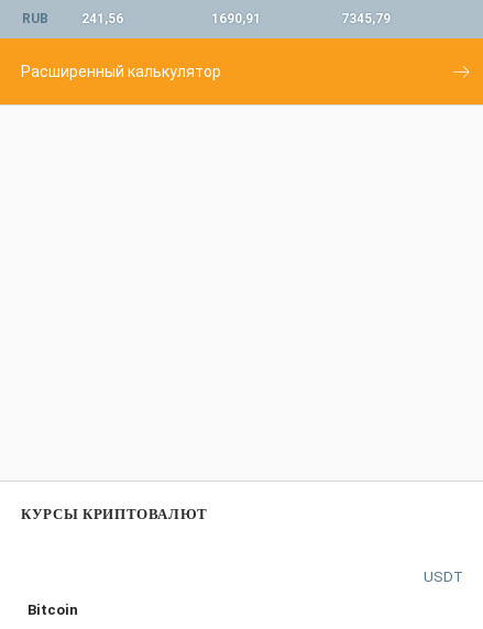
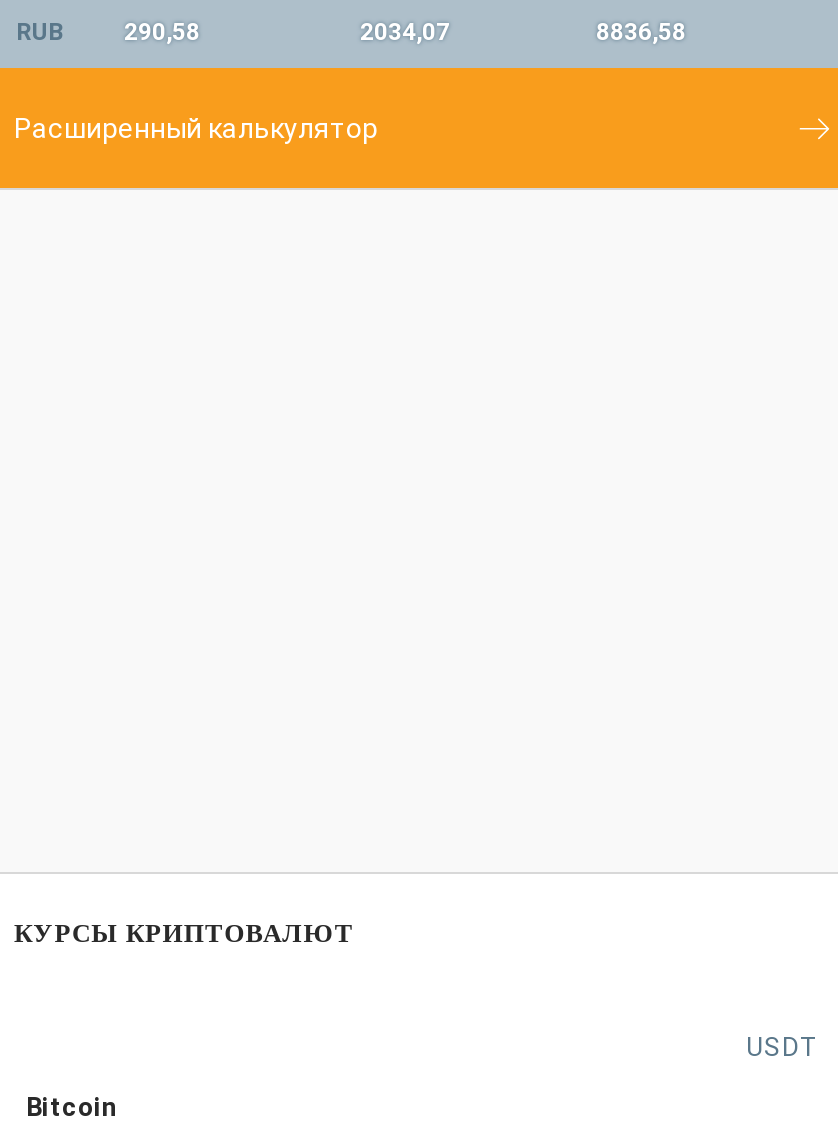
- 241,56
+ 290,58

- 1690,91
+ 2034,07

- 7345,79
+ 8836,58
